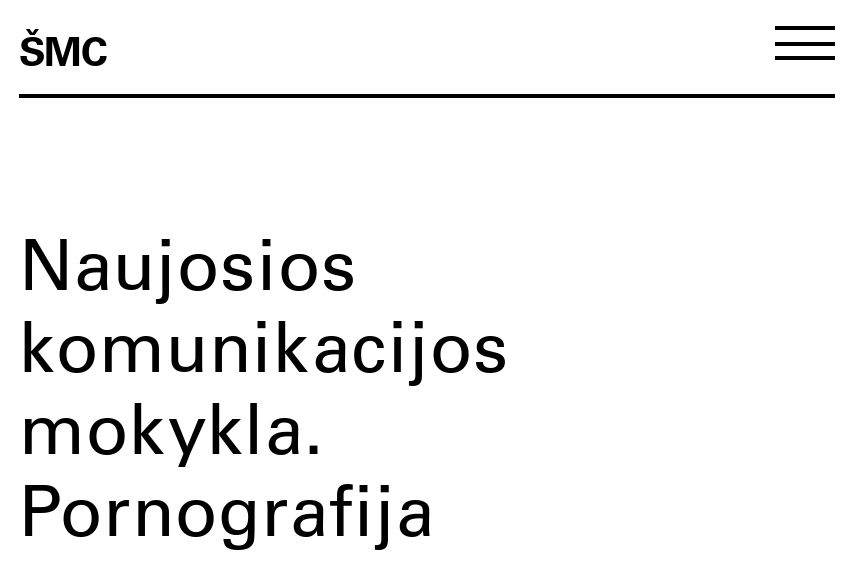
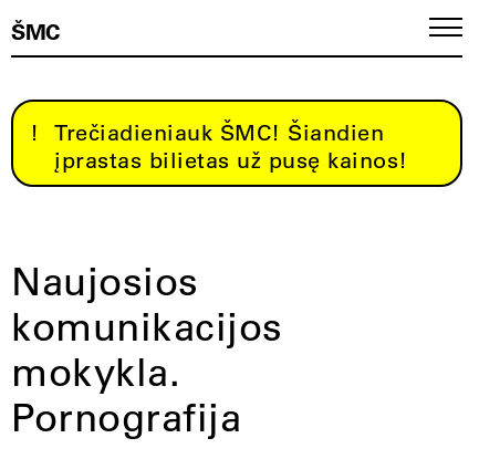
+ Trečiadieniauk ŠMC! Šiandien
+ įprastas bilietas už pusę kainos!
